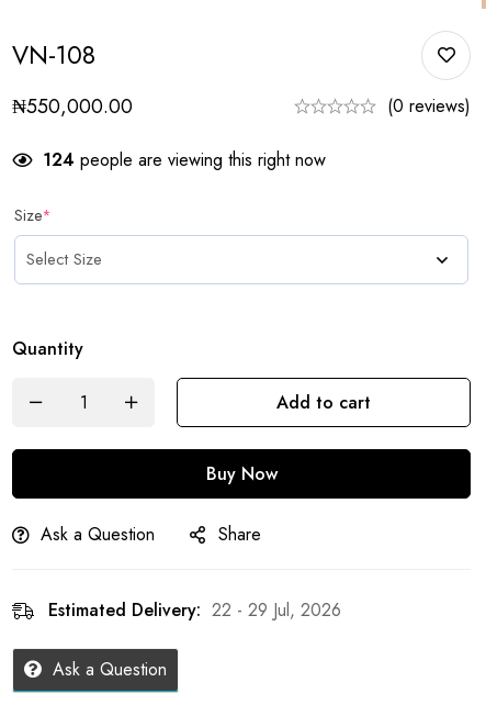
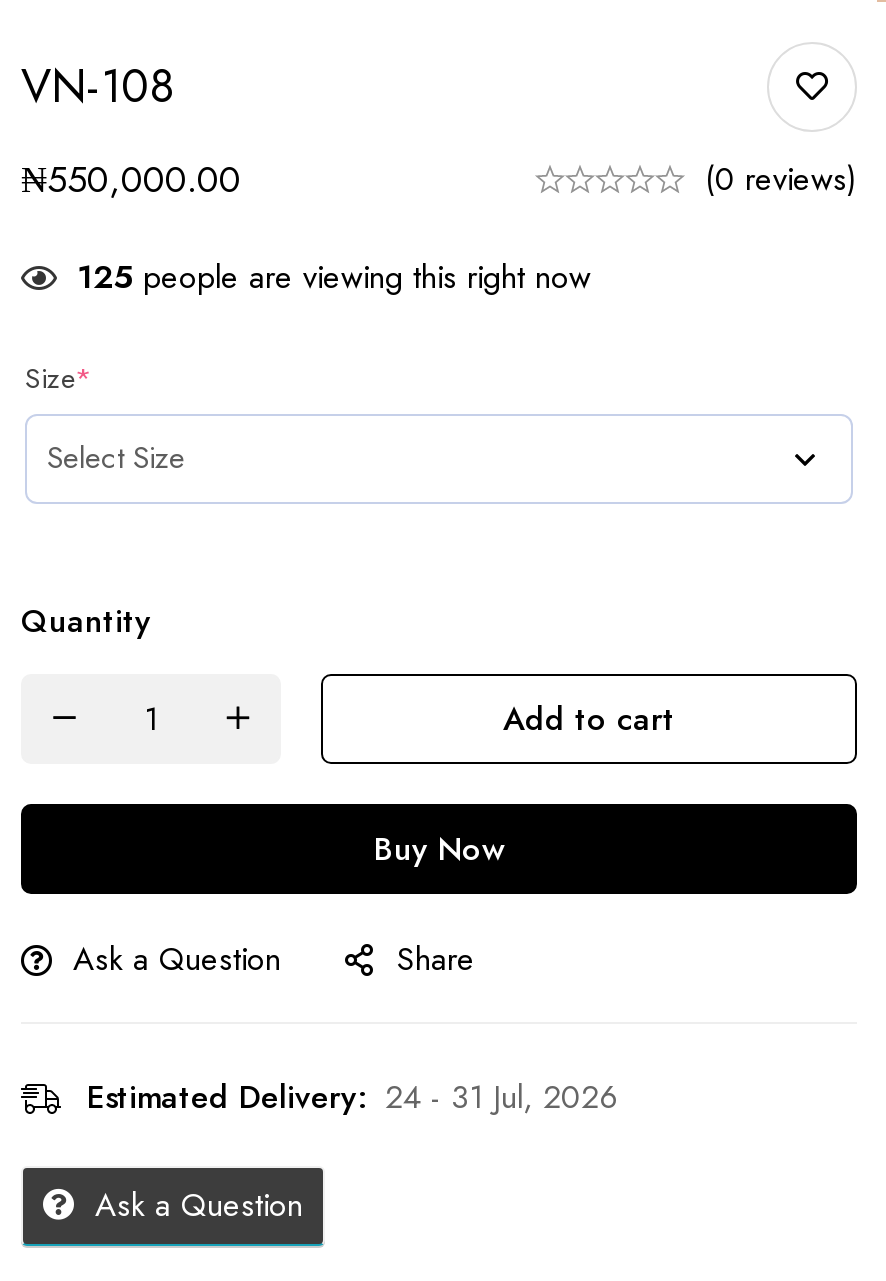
- 124 people are viewing this right now
+ 125 people are viewing this right now

- Estimated Delivery: 22 - 29 Jul, 2026
+ Estimated Delivery: 24 - 31 Jul, 2026
